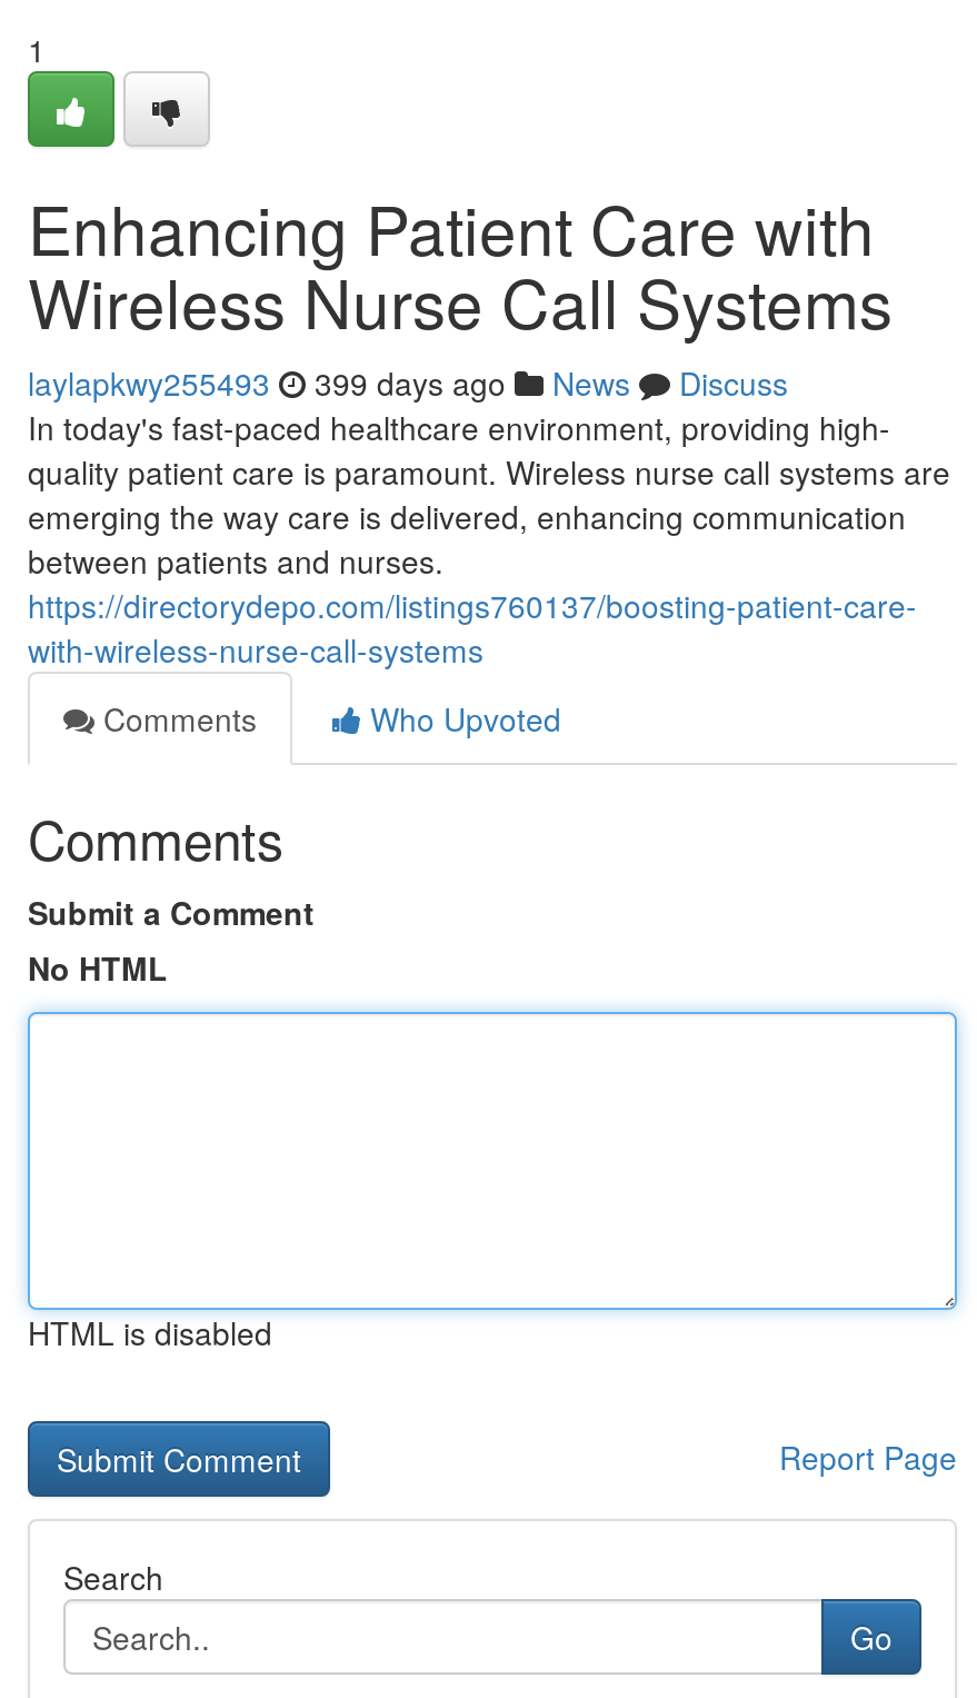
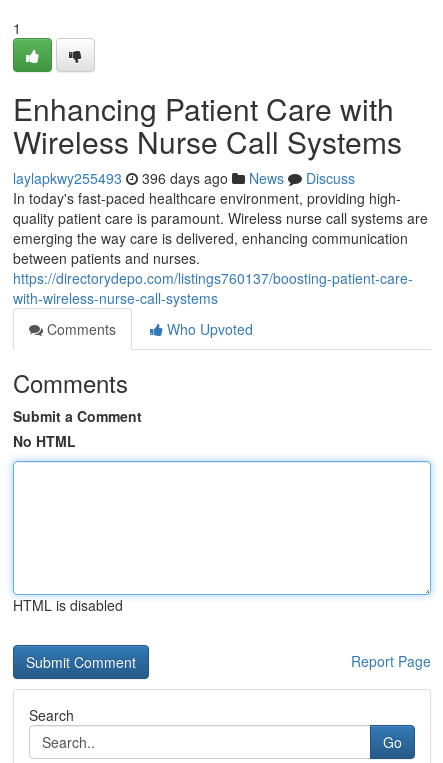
- laylapkwy255493 399 days ago News Discuss
+ laylapkwy255493 396 days ago News Discuss
